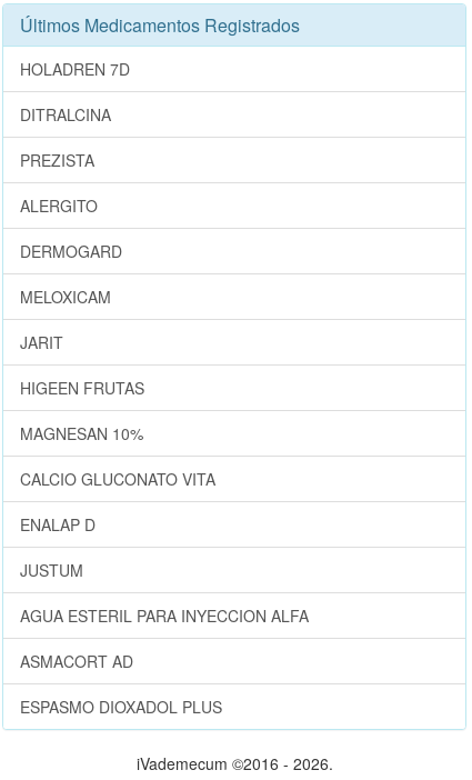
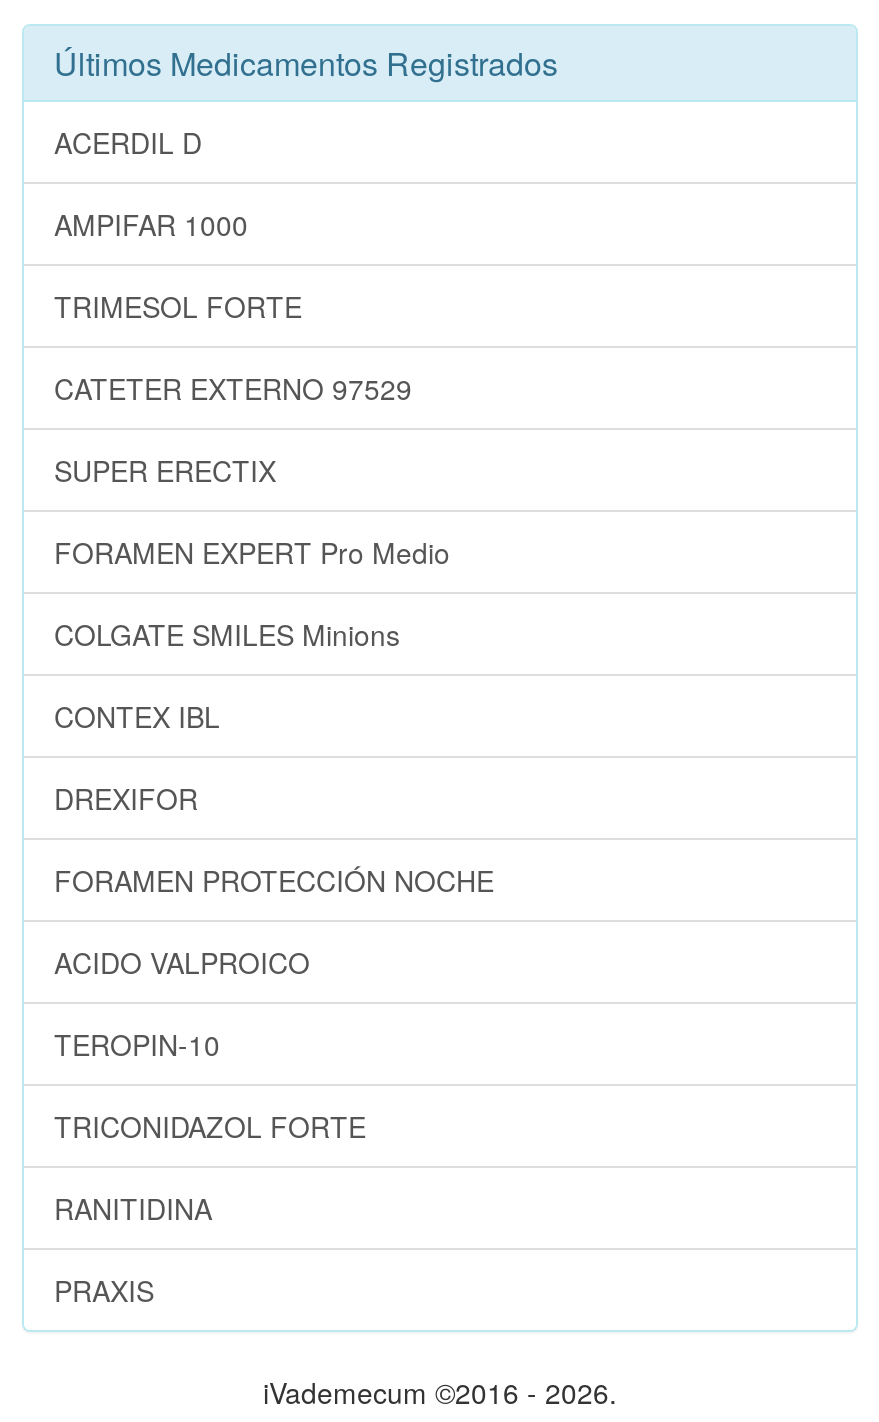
- HOLADREN 7D
+ ACERDIL D

- DITRALCINA
+ AMPIFAR 1000

- PREZISTA
+ TRIMESOL FORTE

- ALERGITO
+ CATETER EXTERNO 97529

- DERMOGARD
+ SUPER ERECTIX

- MELOXICAM
+ FORAMEN EXPERT Pro Medio

- JARIT
+ COLGATE SMILES Minions

- HIGEEN FRUTAS
+ CONTEX IBL

- MAGNESAN 10%
+ DREXIFOR

- CALCIO GLUCONATO VITA
+ FORAMEN PROTECCIÓN NOCHE

- ENALAP D
+ ACIDO VALPROICO

- JUSTUM
+ TEROPIN-10

- AGUA ESTERIL PARA INYECCION ALFA
+ TRICONIDAZOL FORTE

- ASMACORT AD
+ RANITIDINA

- ESPASMO DIOXADOL PLUS
+ PRAXIS
